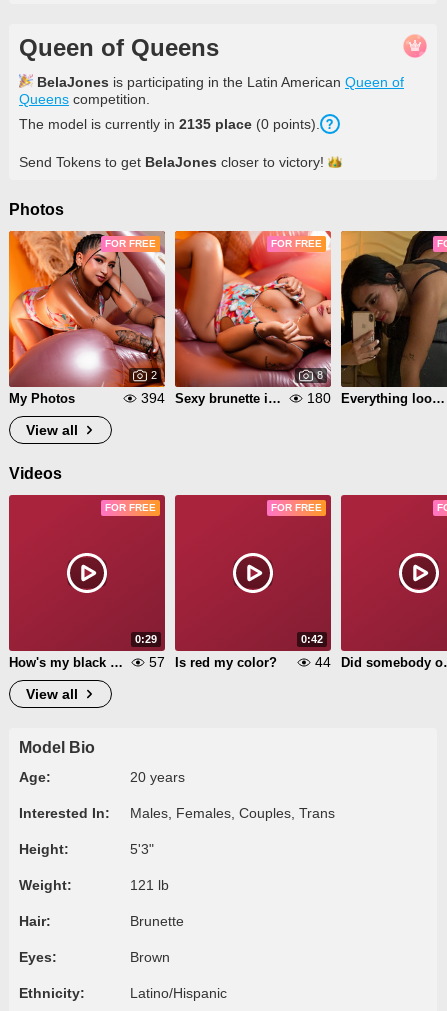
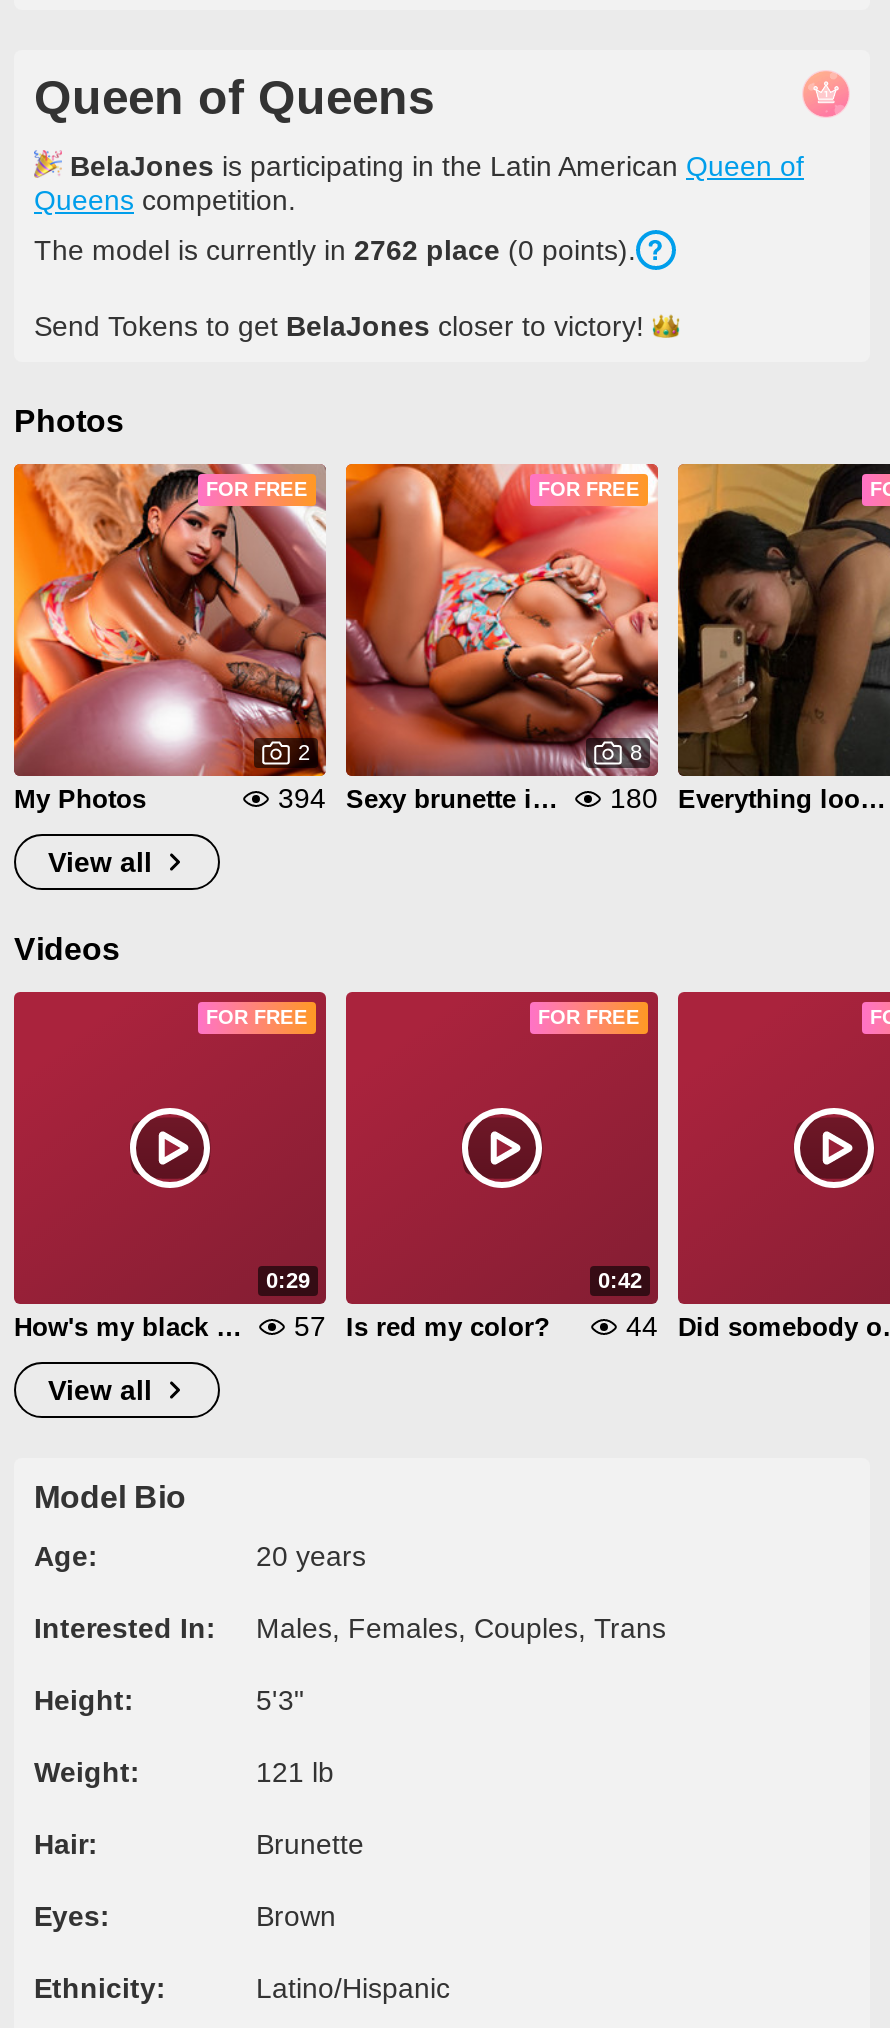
- The model is currently in 2135 place (0 points).
+ The model is currently in 2762 place (0 points).
